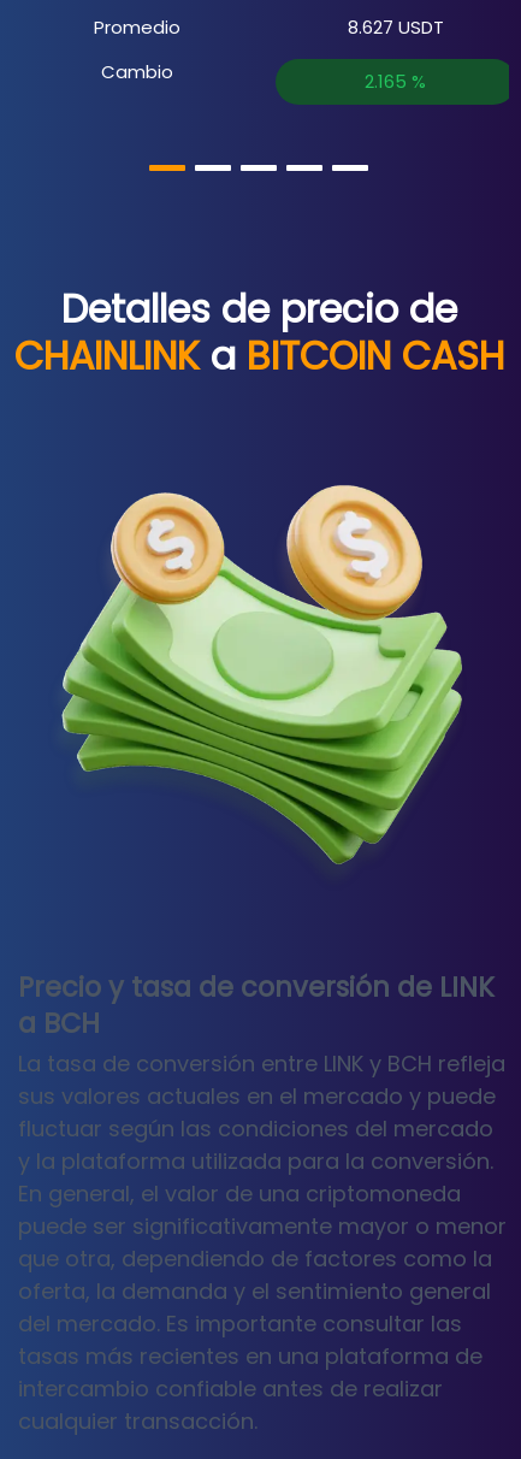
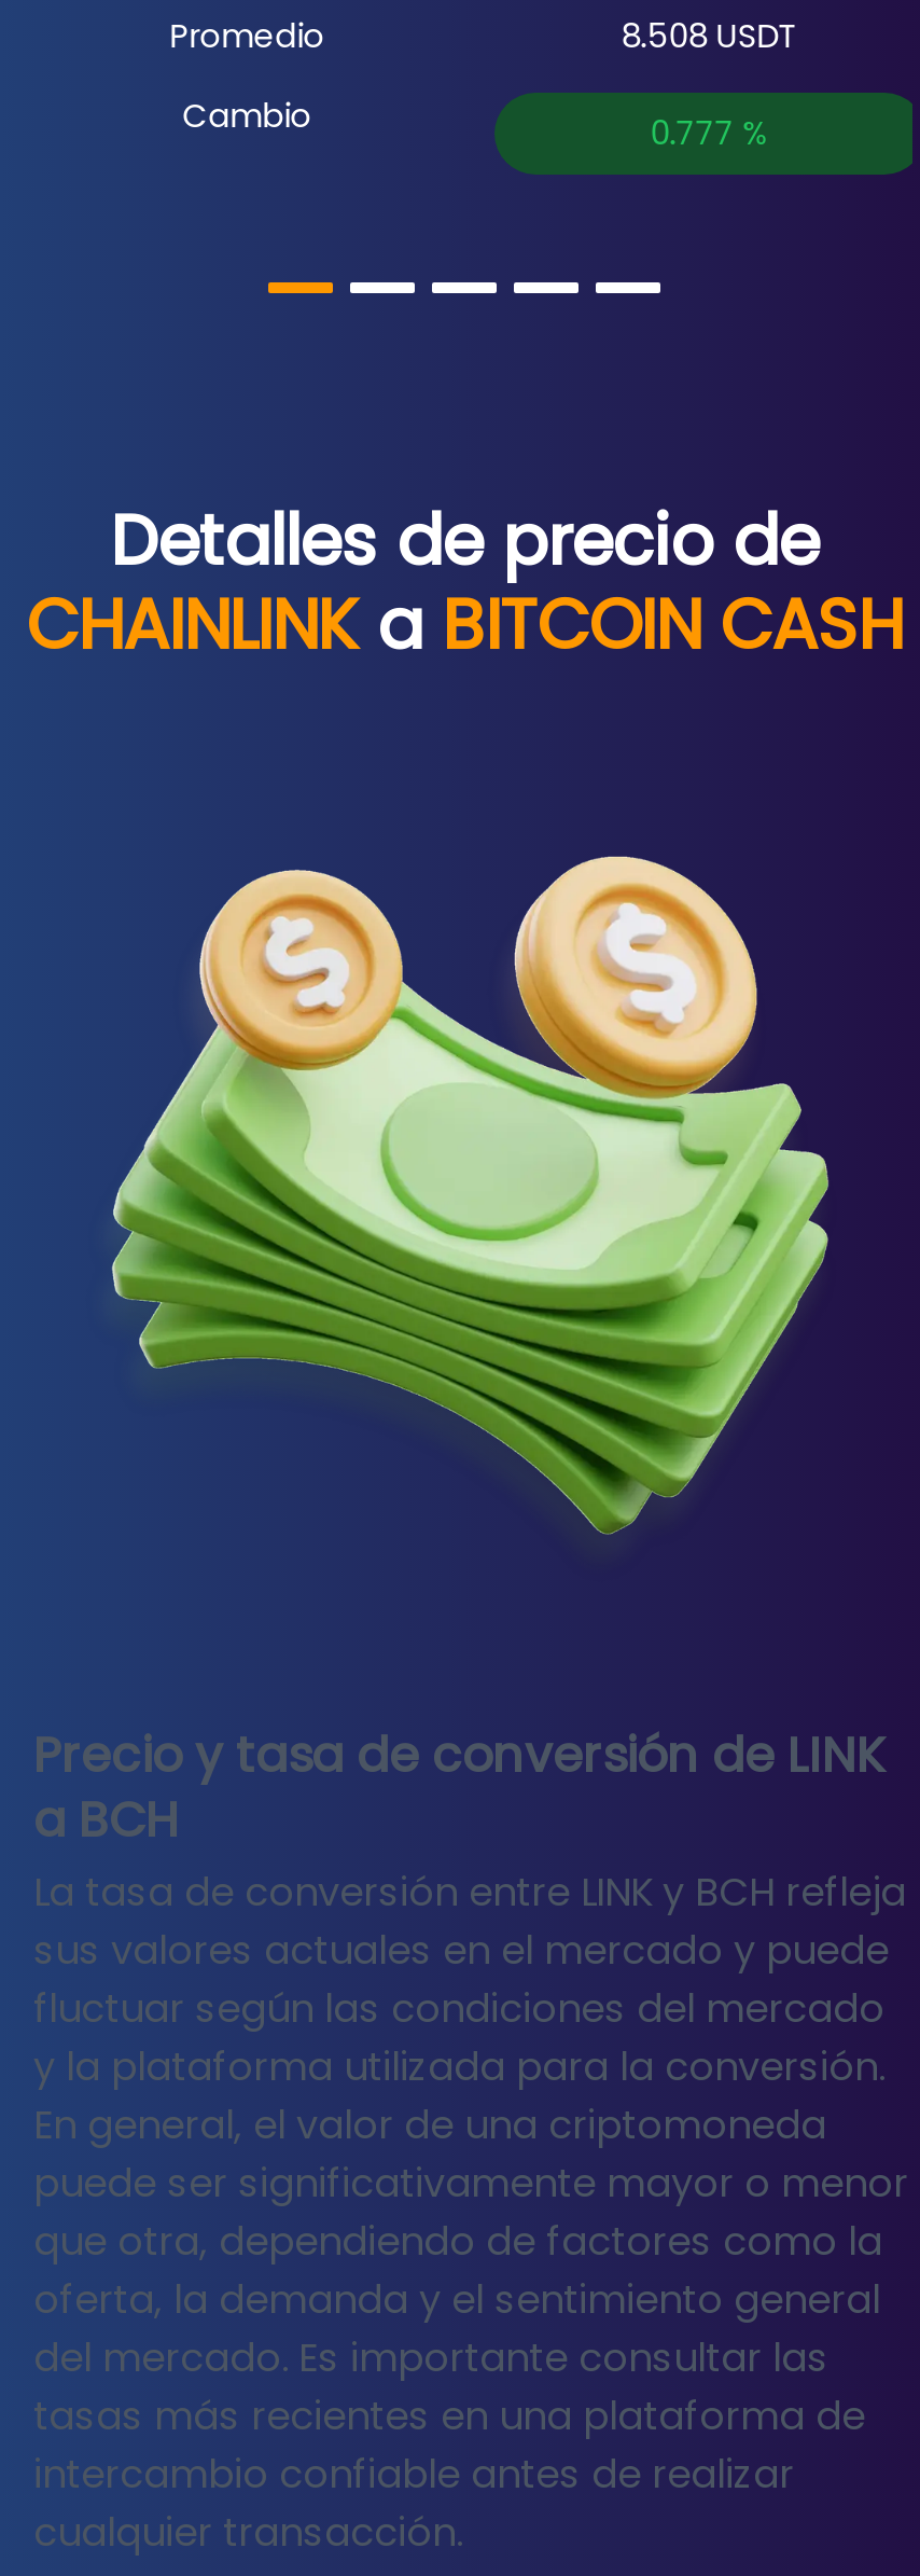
- 8.627 USDT
+ 8.508 USDT

- 2.165%
+ 0.777%
